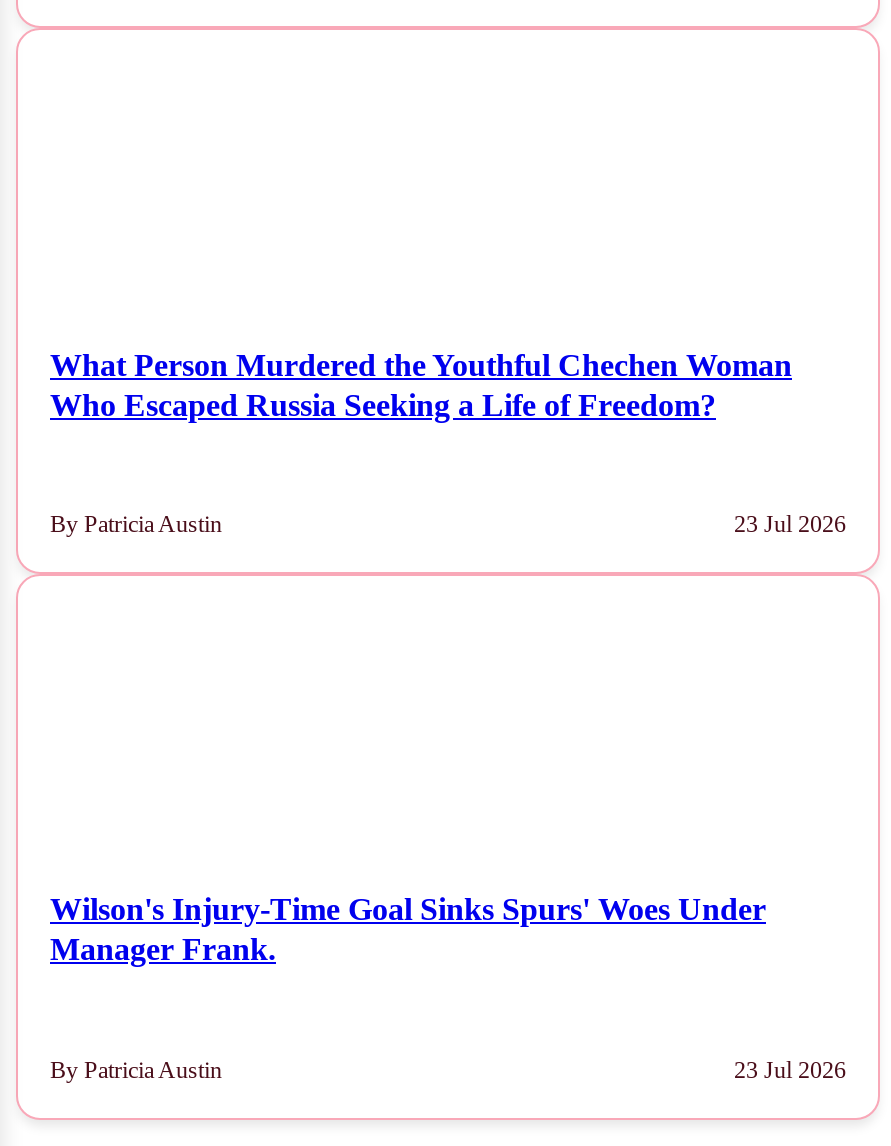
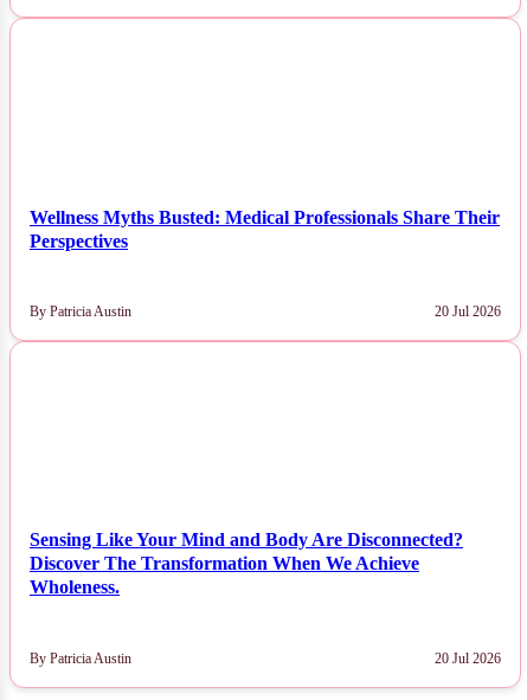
- What Person Murdered the Youthful Chechen Woman
- Who Escaped Russia Seeking a Life of Freedom?
+ Wellness Myths Busted: Medical Professionals Share Their
+ Perspectives

- 23 Jul 2026
+ 20 Jul 2026

- Wilson's Injury-Time Goal Sinks Spurs' Woes Under
- Manager Frank.
+ Sensing Like Your Mind and Body Are Disconnected?
+ Discover The Transformation When We Achieve
+ Wholeness.

- 23 Jul 2026
+ 20 Jul 2026
